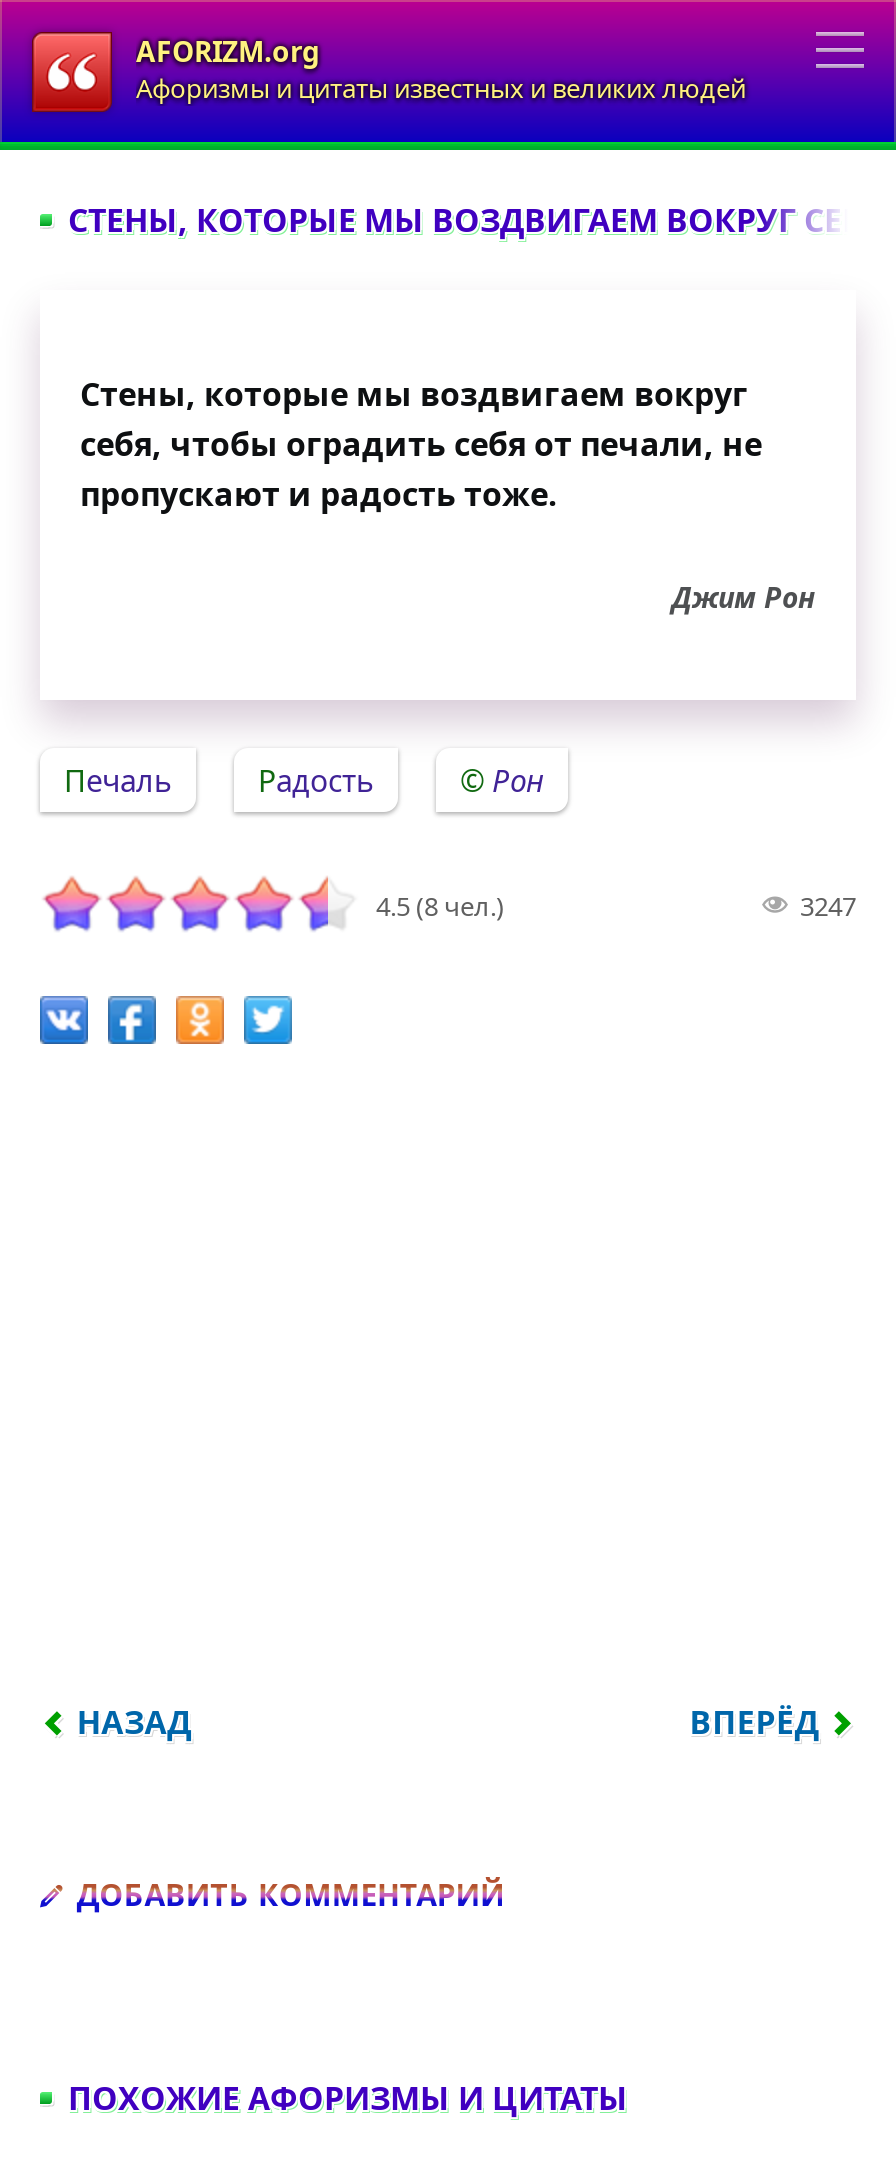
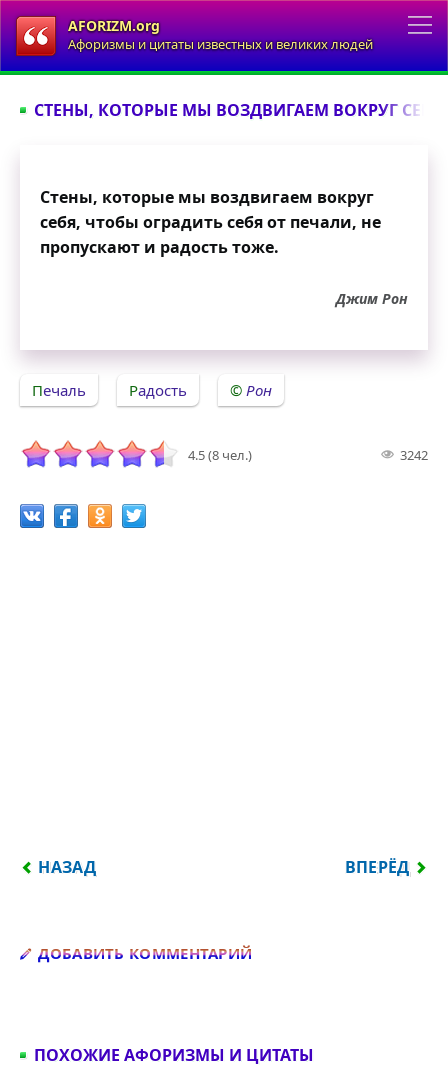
- 3247
+ 3242
